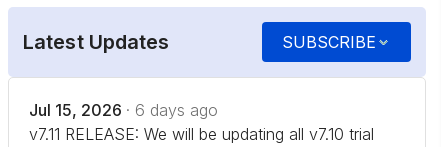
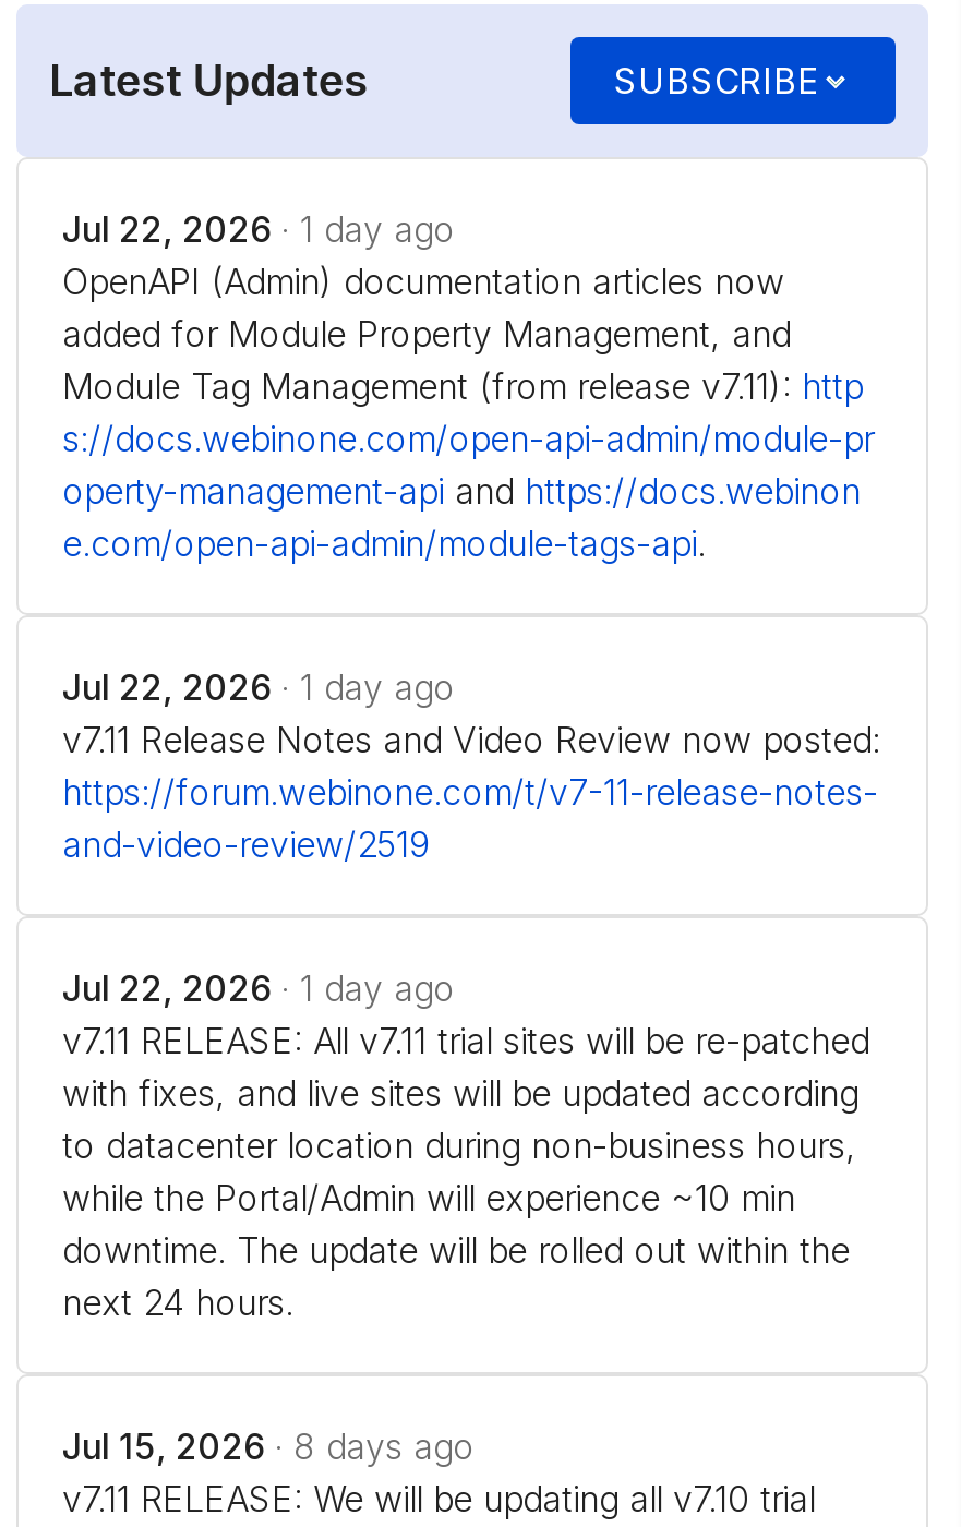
- Jul 15, 2026 · 6 days ago
+ Jul 22, 2026 · 1 day ago
+ OpenAPI (Admin) documentation articles now
+ added for Module Property Management, and
+ Module Tag Management (from release v7.11): http
+ s://docs.webinone.com/open-api-admin/module-pr
+ operty-management-api and https://docs.webinon
+ e.com/open-api-admin/module-tags-api.
+ Jul 22, 2026 · 1 day ago
+ v7.11 Release Notes and Video Review now posted:
+ https://forum.webinone.com/t/v7-11-release-notes-
+ and-video-review/2519
+ Jul 22, 2026 · 1 day ago
+ v7.11 RELEASE: All v7.11 trial sites will be re-patched
+ with fixes, and live sites will be updated according
+ to datacenter location during non-business hours,
+ while the Portal/Admin will experience ~10 min
+ downtime. The update will be rolled out within the
+ next 24 hours.
+ Jul 15, 2026 · 8 days ago
